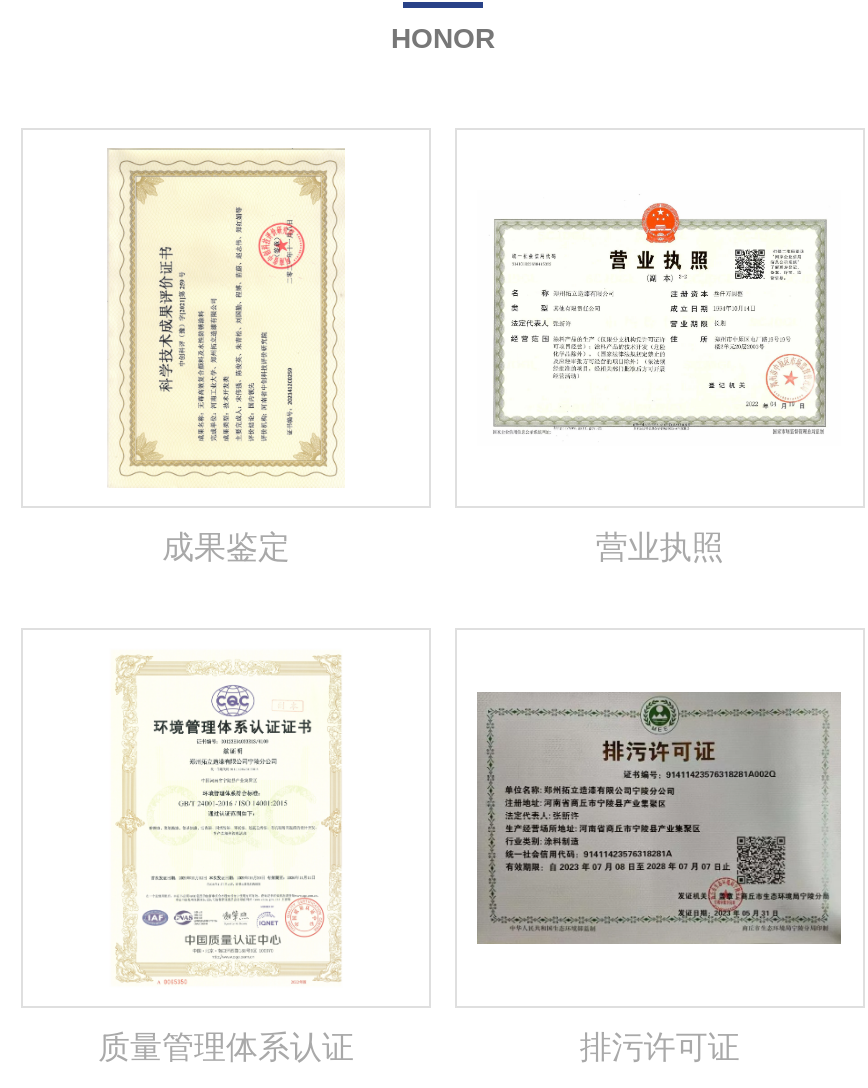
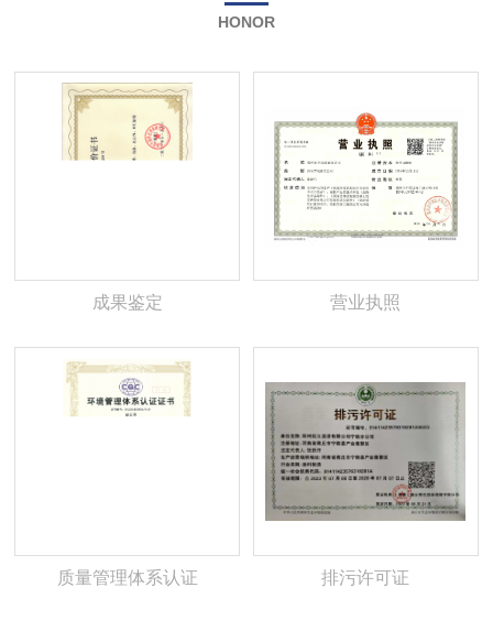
- [image]

- [image]
